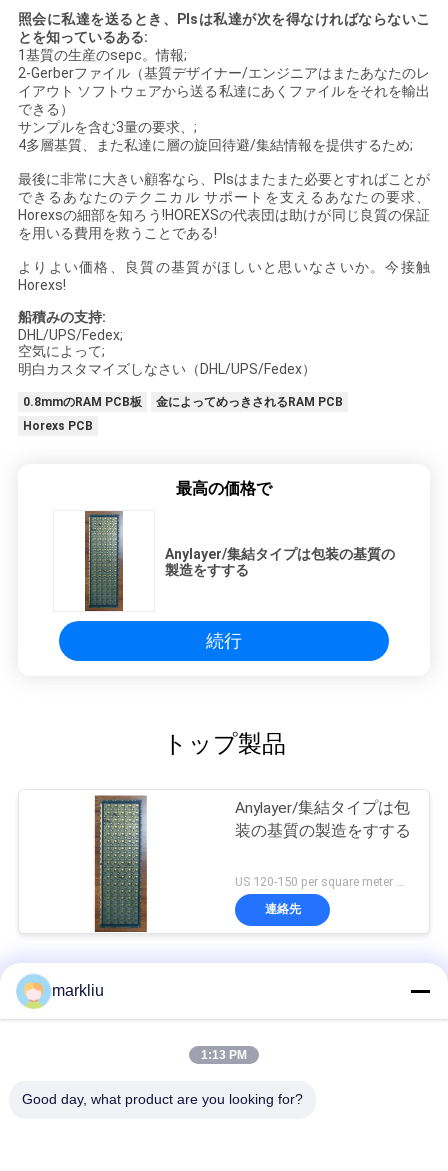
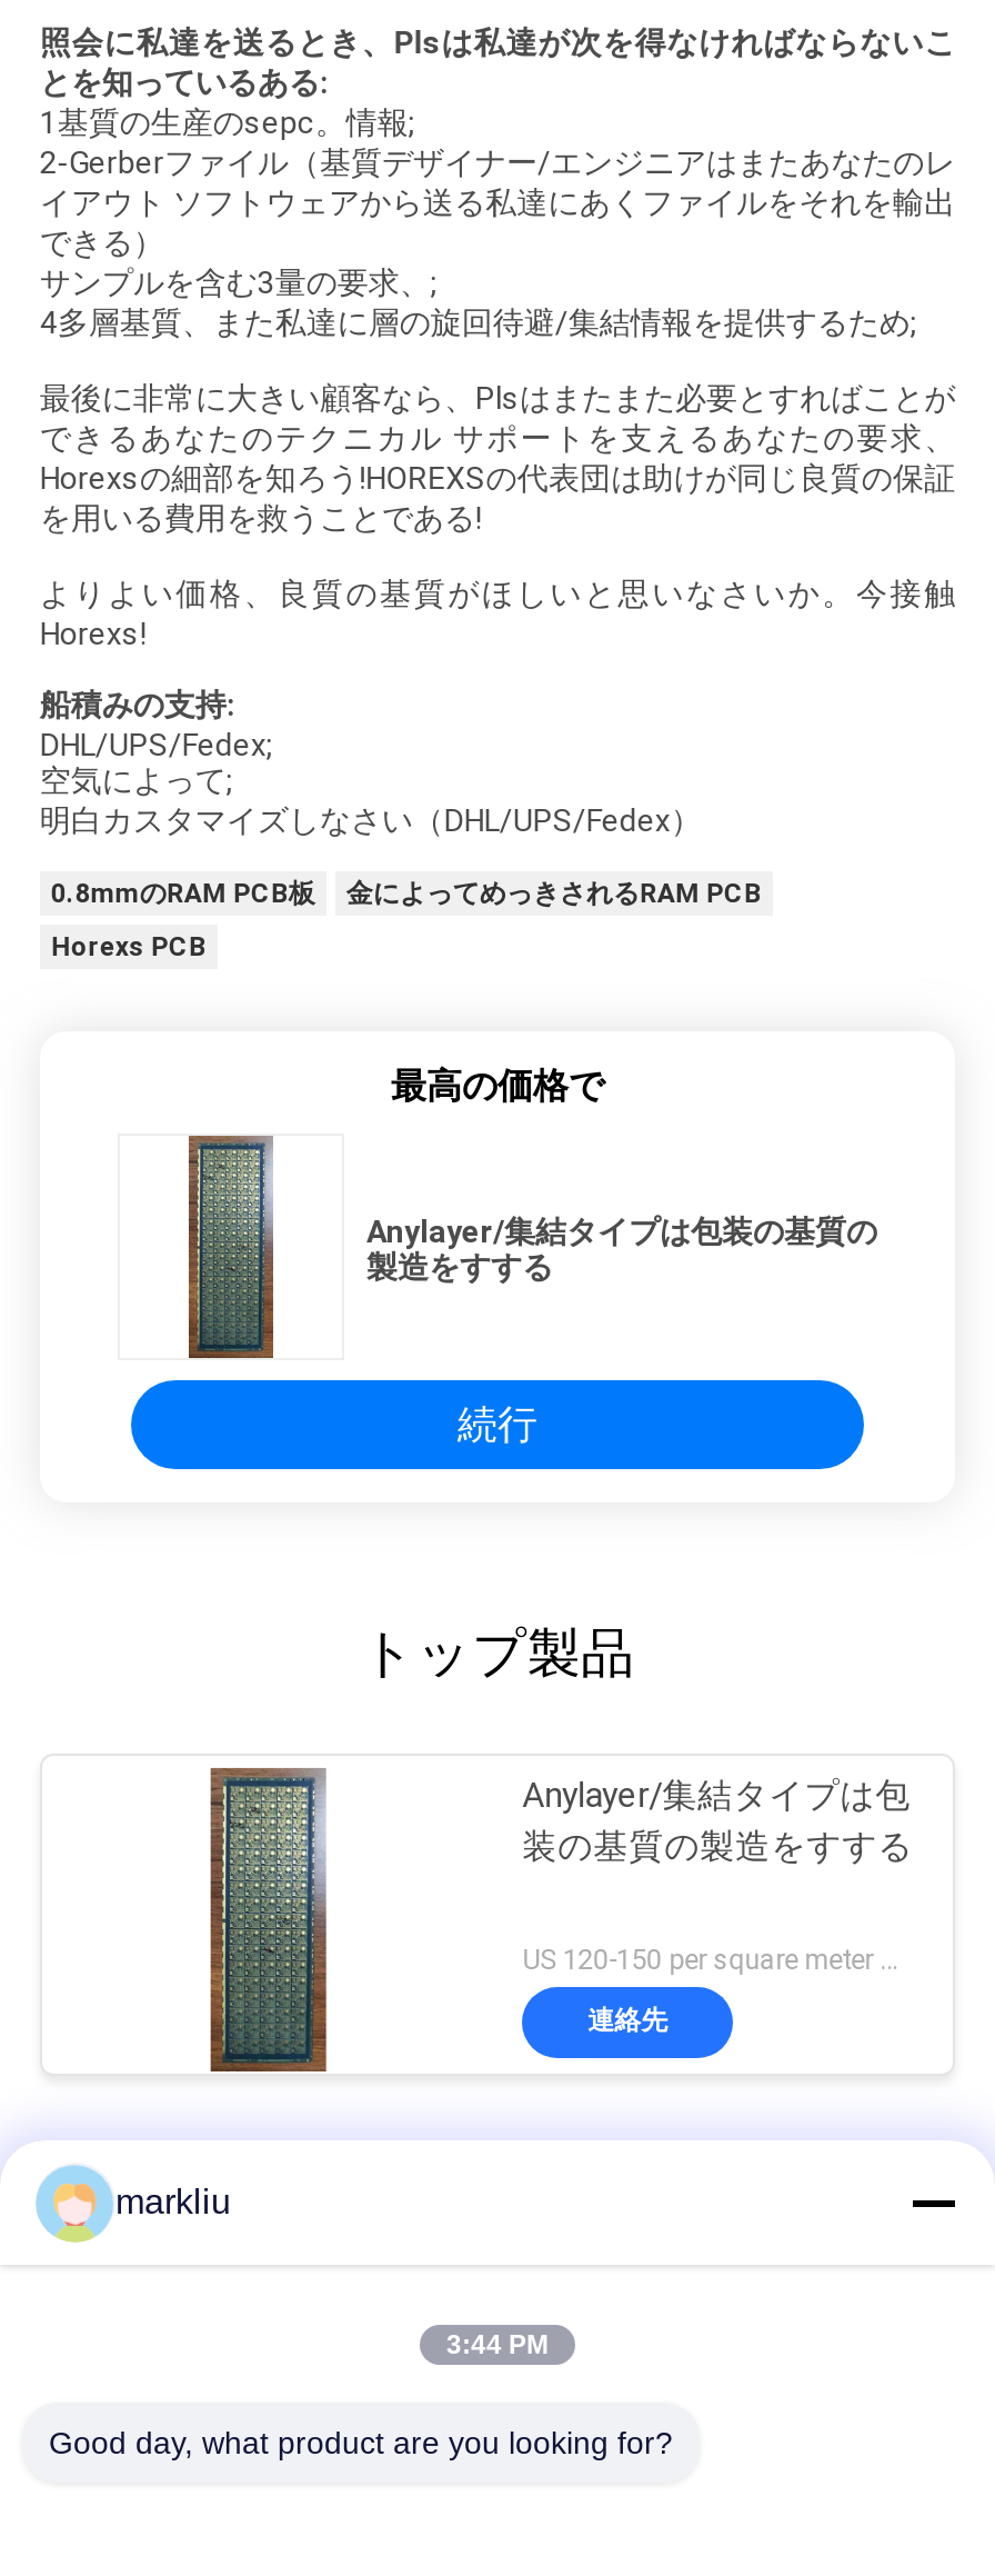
- 1:13 PM
+ 3:44 PM
